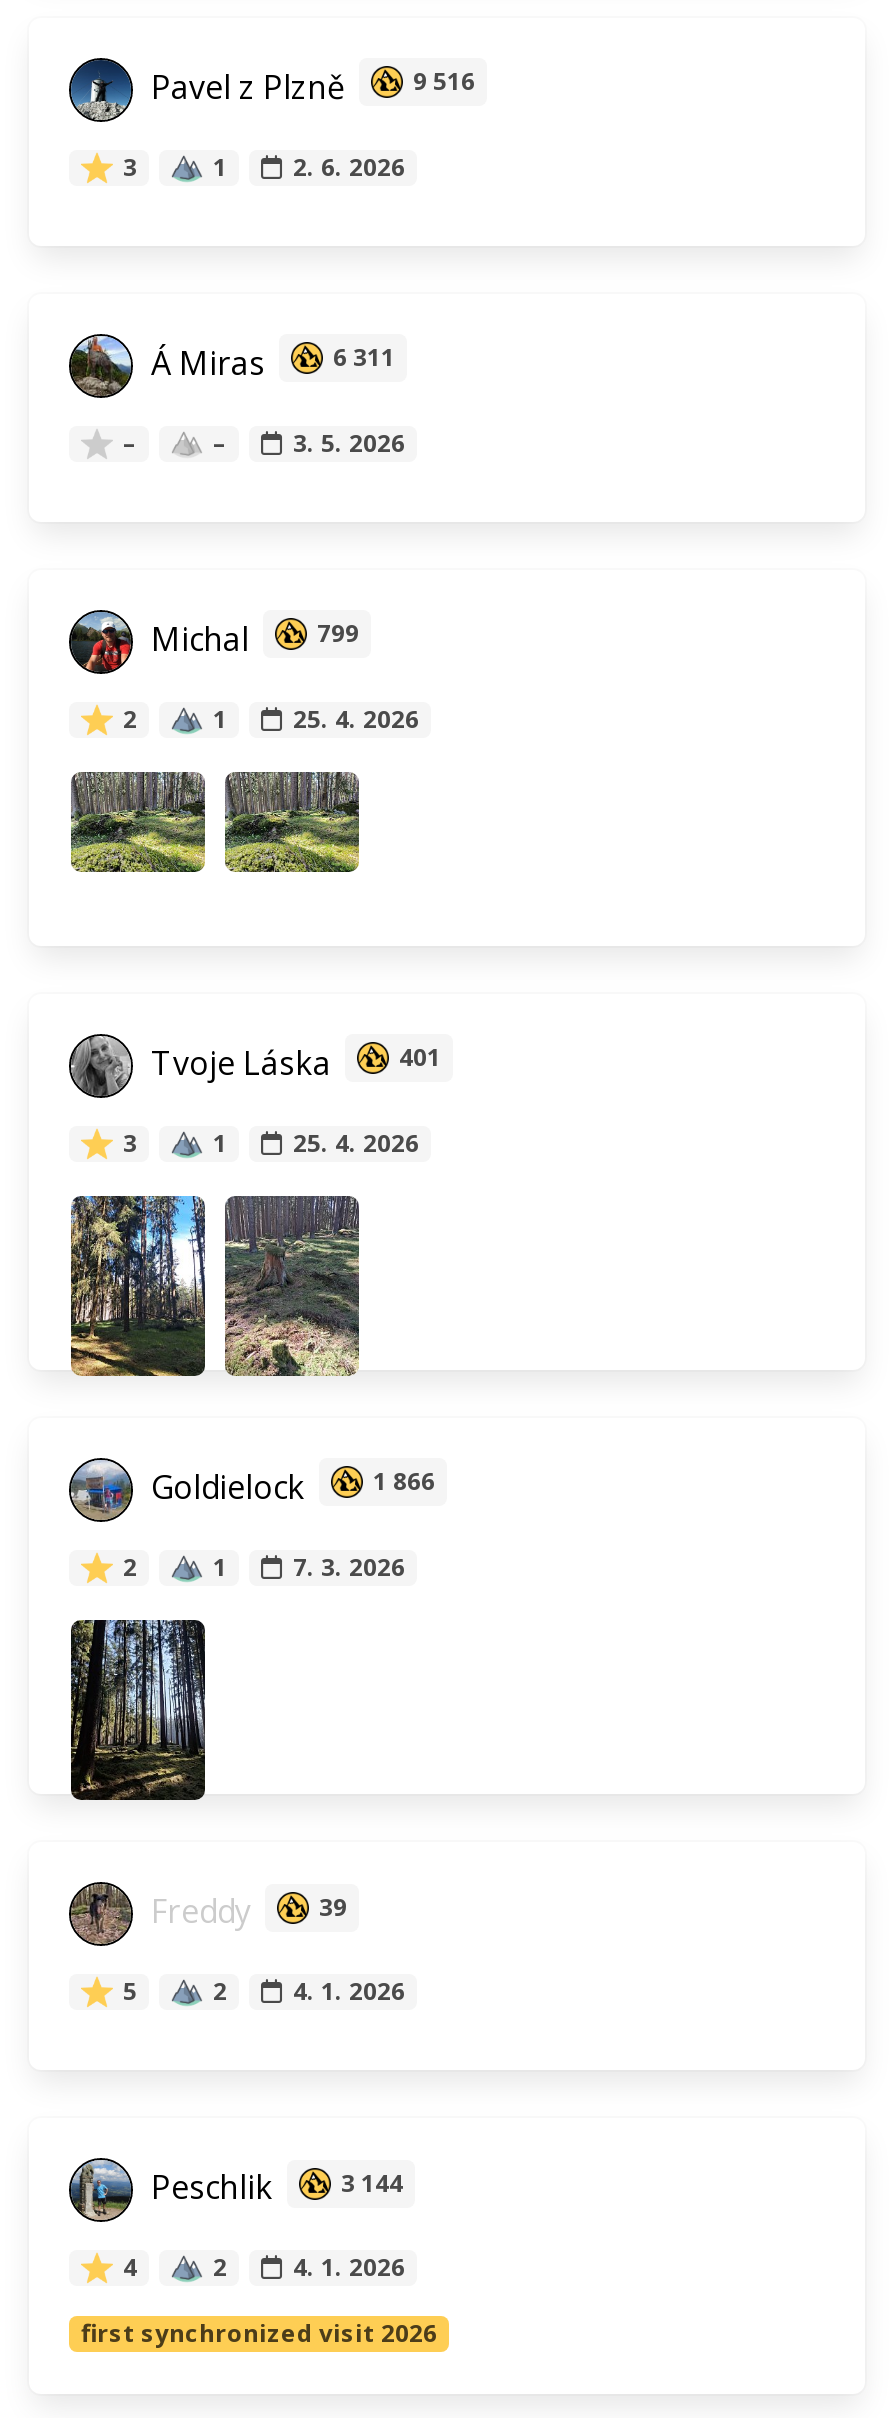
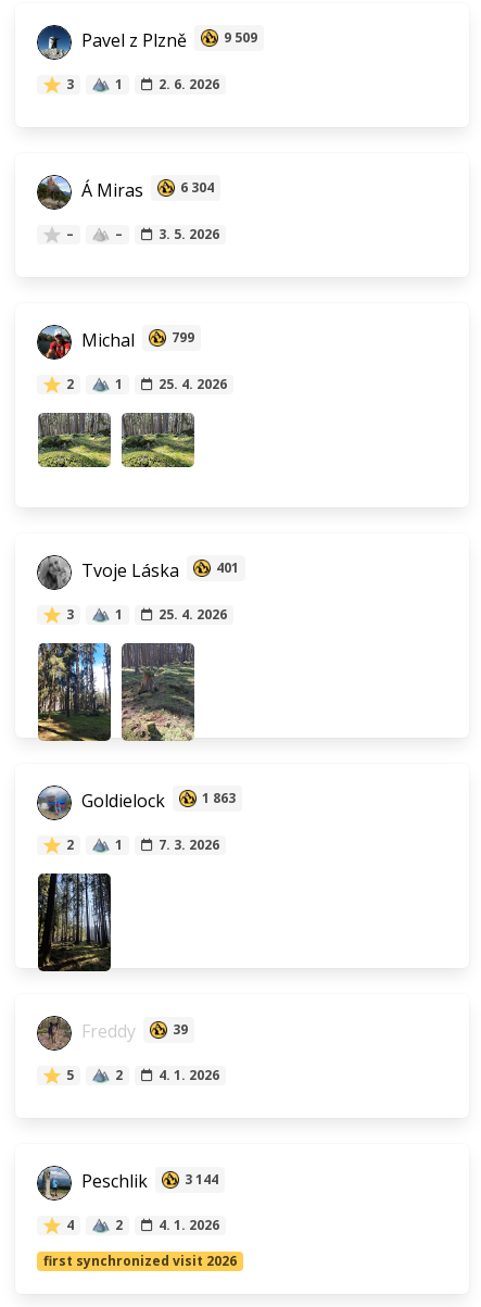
- Pavel z Plzně 9 516
+ Pavel z Plzně 9 509

- Á Miras 6 311
+ Á Miras 6 304

- Goldielock 1 866
+ Goldielock 1 863
